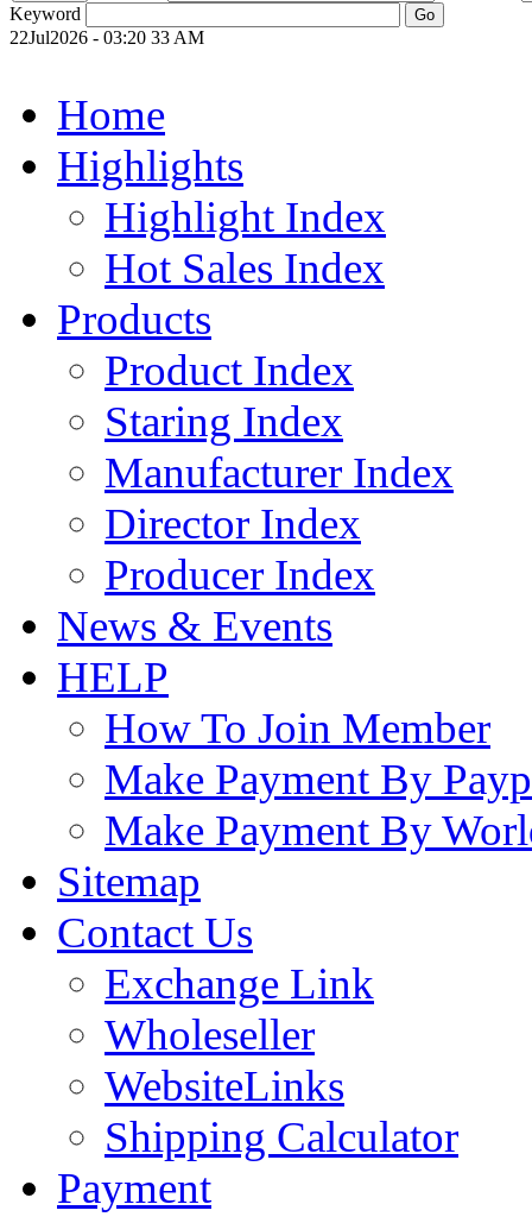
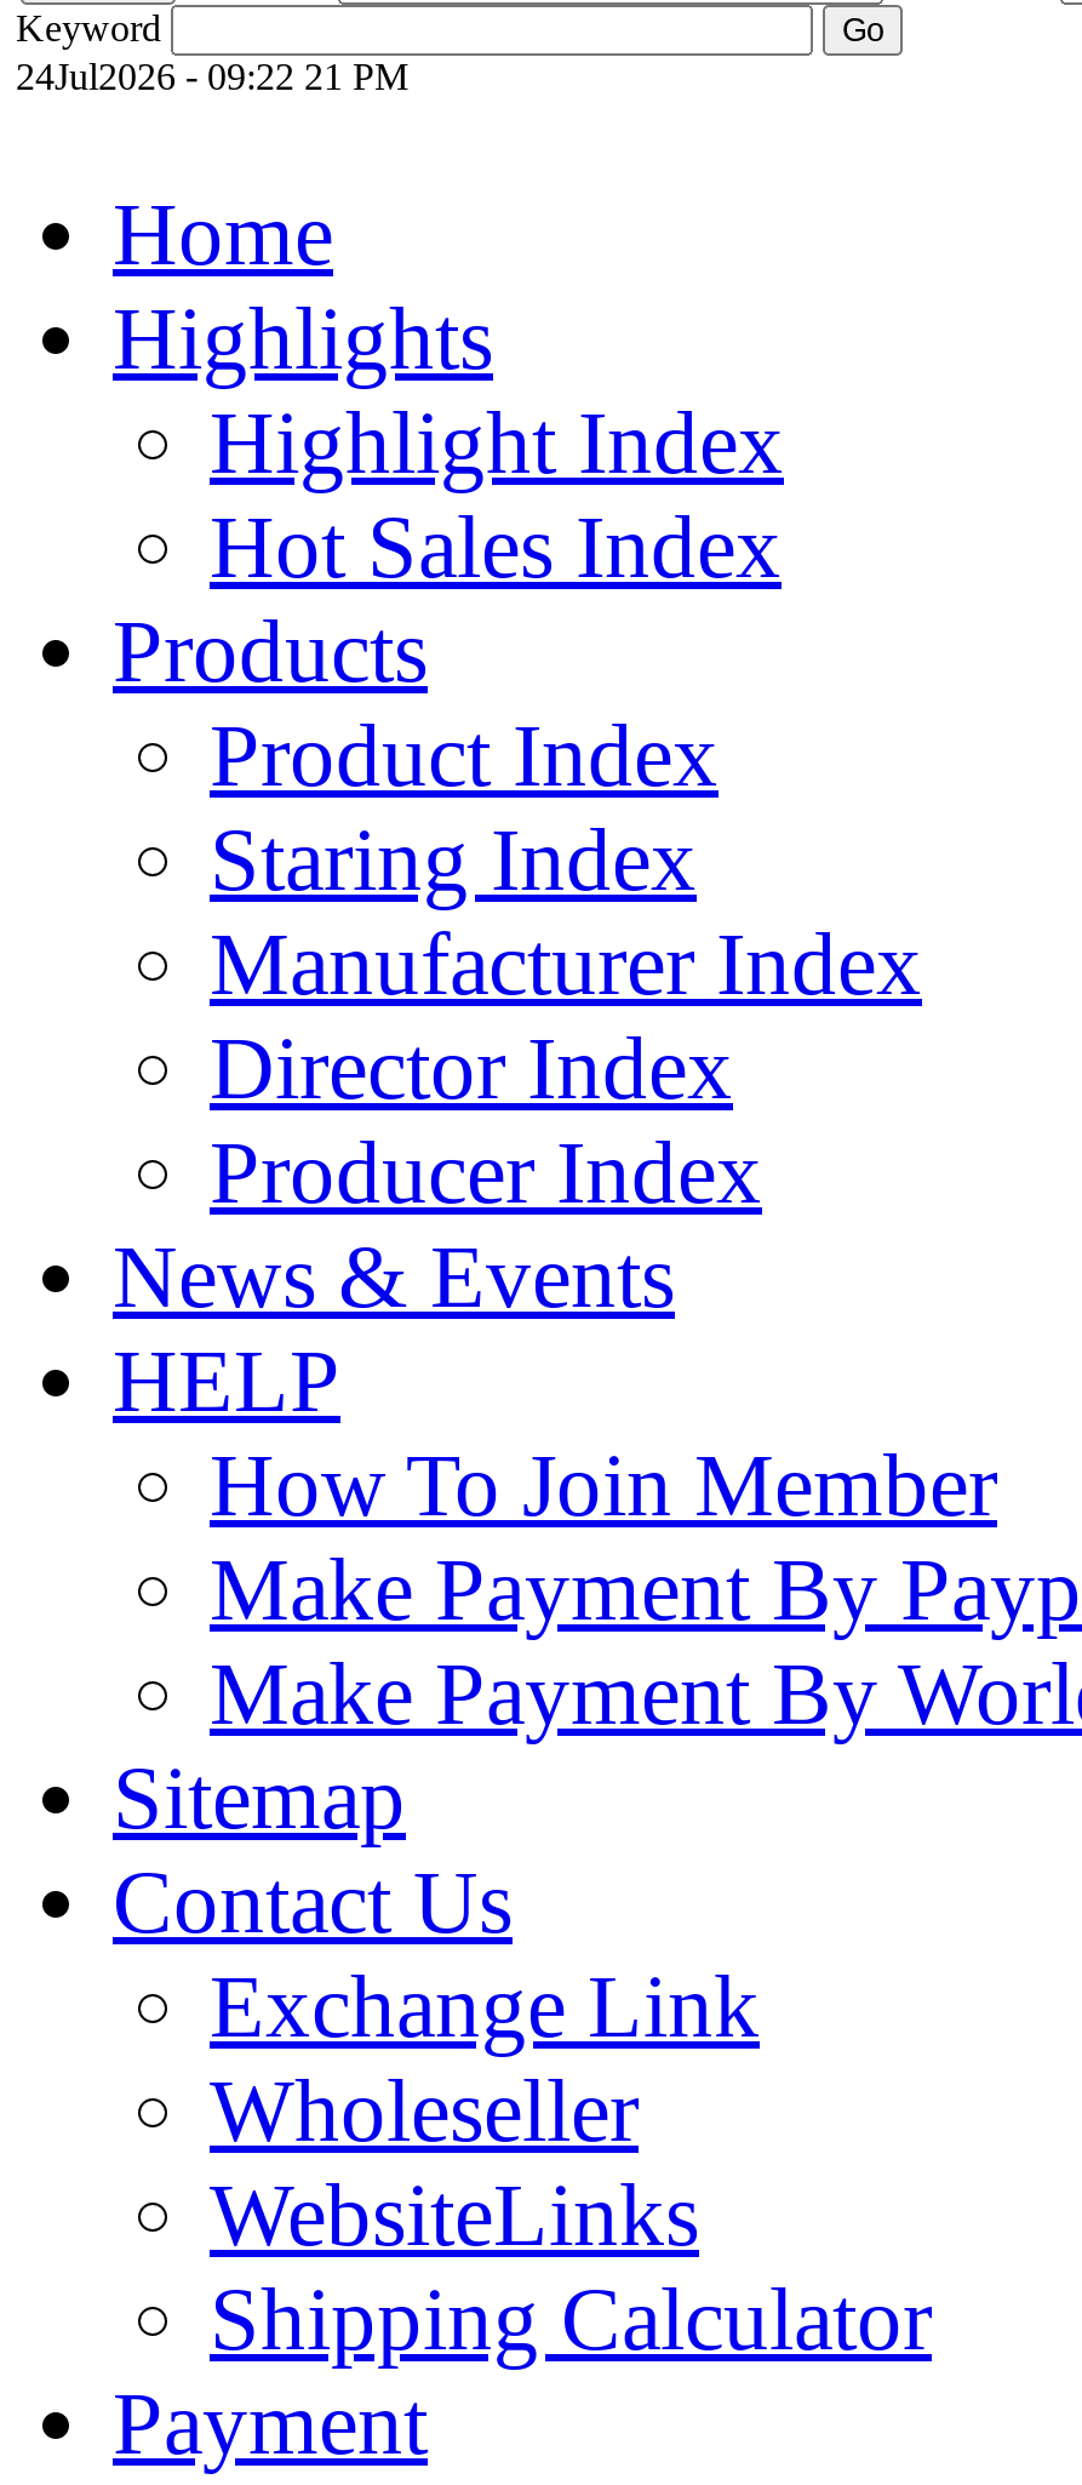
- 22Jul2026 - 03:20 33 AM
+ 24Jul2026 - 09:22 21 PM
